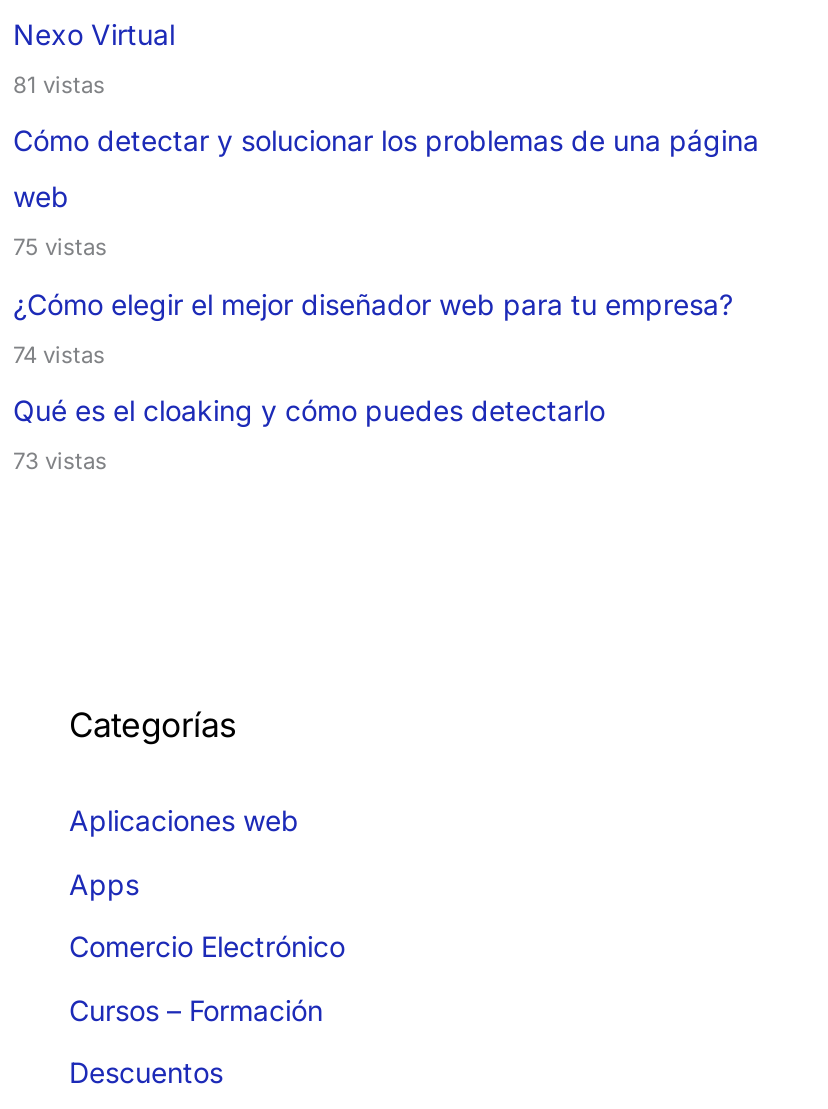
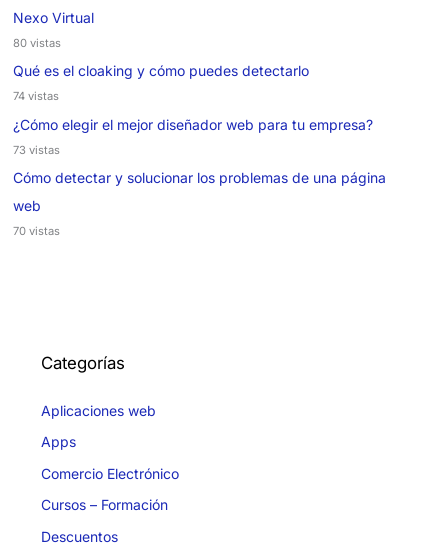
- 81 vistas
+ 80 vistas

moved down: Cómo detectar y solucionar los problemas de una página | web

- 75 vistas
+ 70 vistas

moved up: Qué es el cloaking y cómo puedes detectarlo | 74 vistas | ¿Cómo elegir el mejor diseñador web para tu empresa? | 73 vistas
